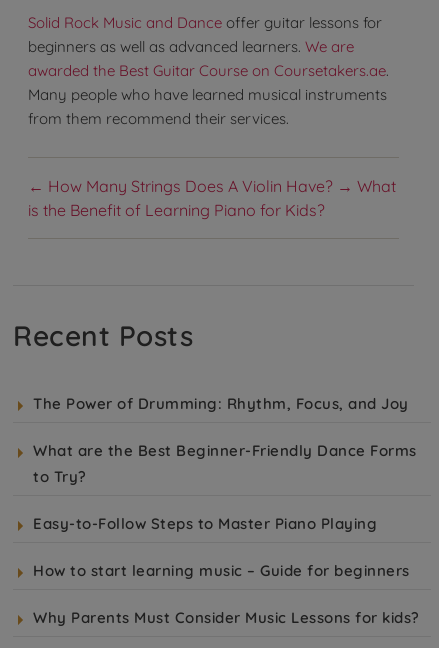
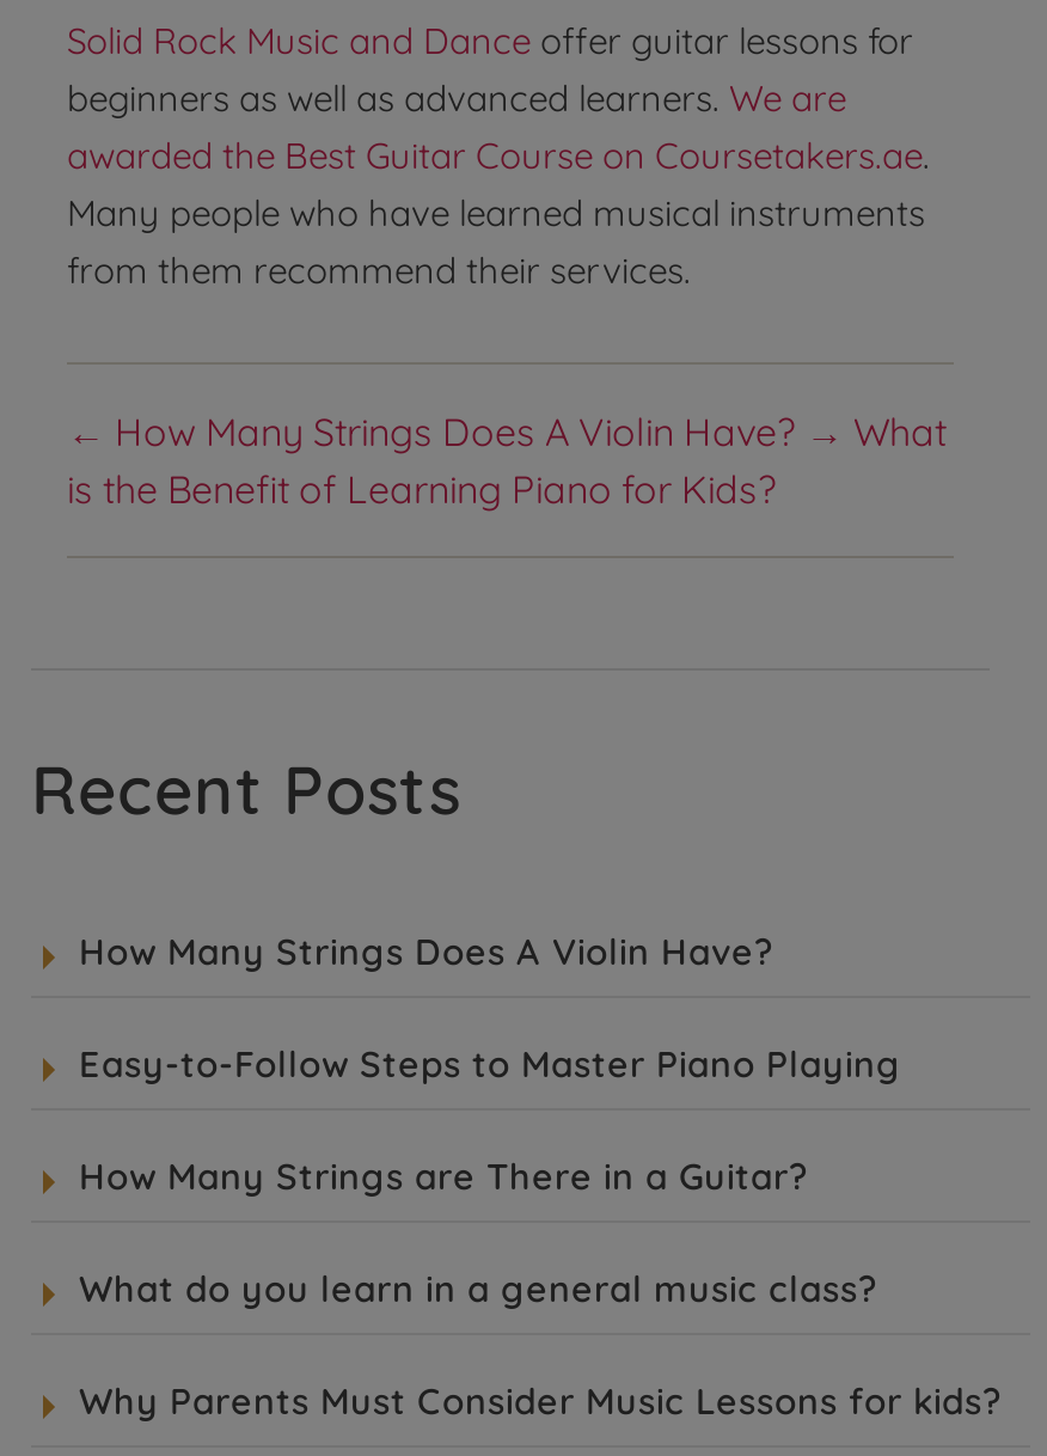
- The Power of Drumming: Rhythm, Focus, and Joy
- What are the Best Beginner-Friendly Dance Forms
- to Try?
+ How Many Strings Does A Violin Have?

moved up: Easy-to-Follow Steps to Master Piano Playing

- How to start learning music – Guide for beginners
+ How Many Strings are There in a Guitar?
+ What do you learn in a general music class?
